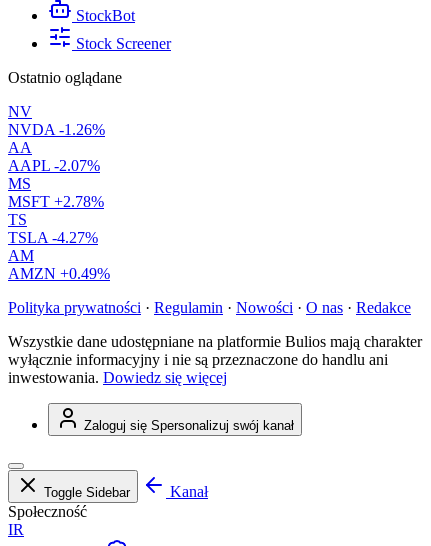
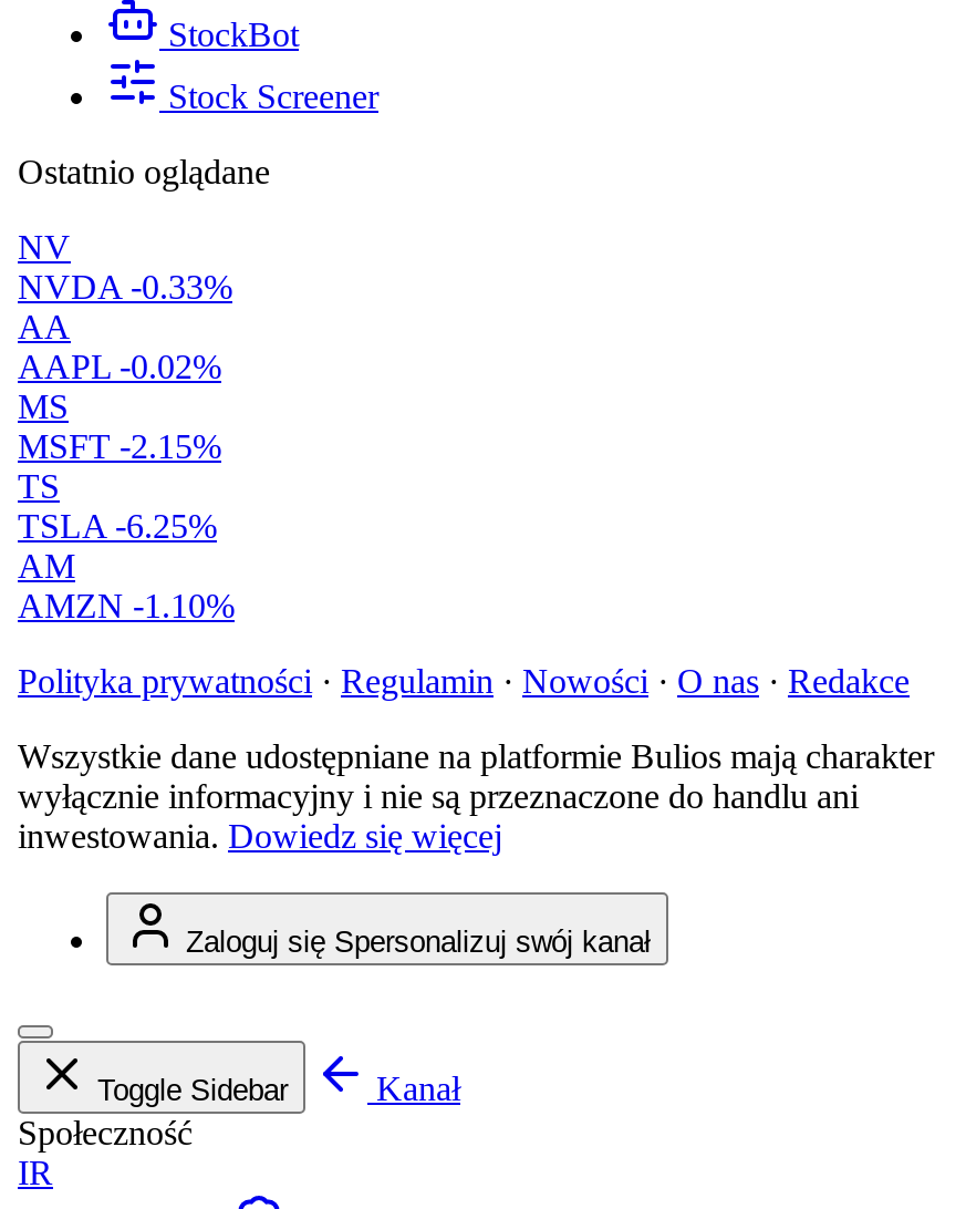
- NVDA -1.26%
+ NVDA -0.33%

- AAPL -2.07%
+ AAPL -0.02%

- MSFT +2.78%
+ MSFT -2.15%

- TSLA -4.27%
+ TSLA -6.25%

- AMZN +0.49%
+ AMZN -1.10%
